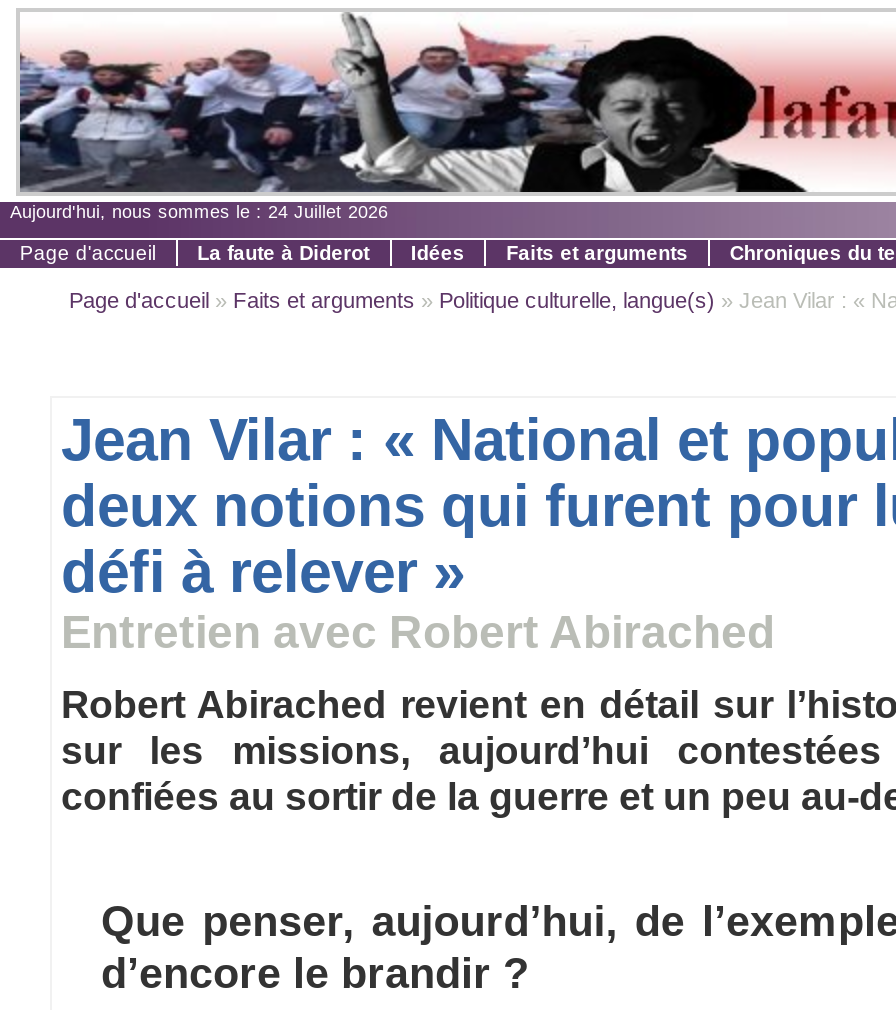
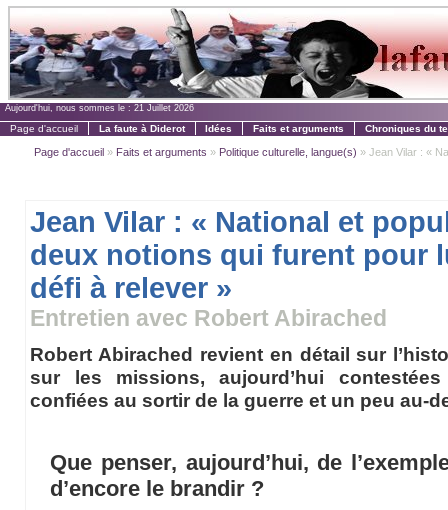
- Aujourd'hui, nous sommes le :24 Juillet 2026
+ Aujourd'hui, nous sommes le :21 Juillet 2026
